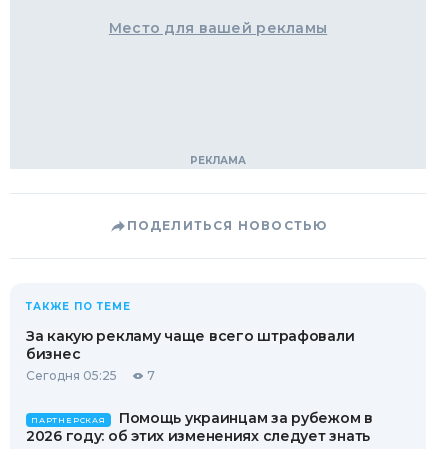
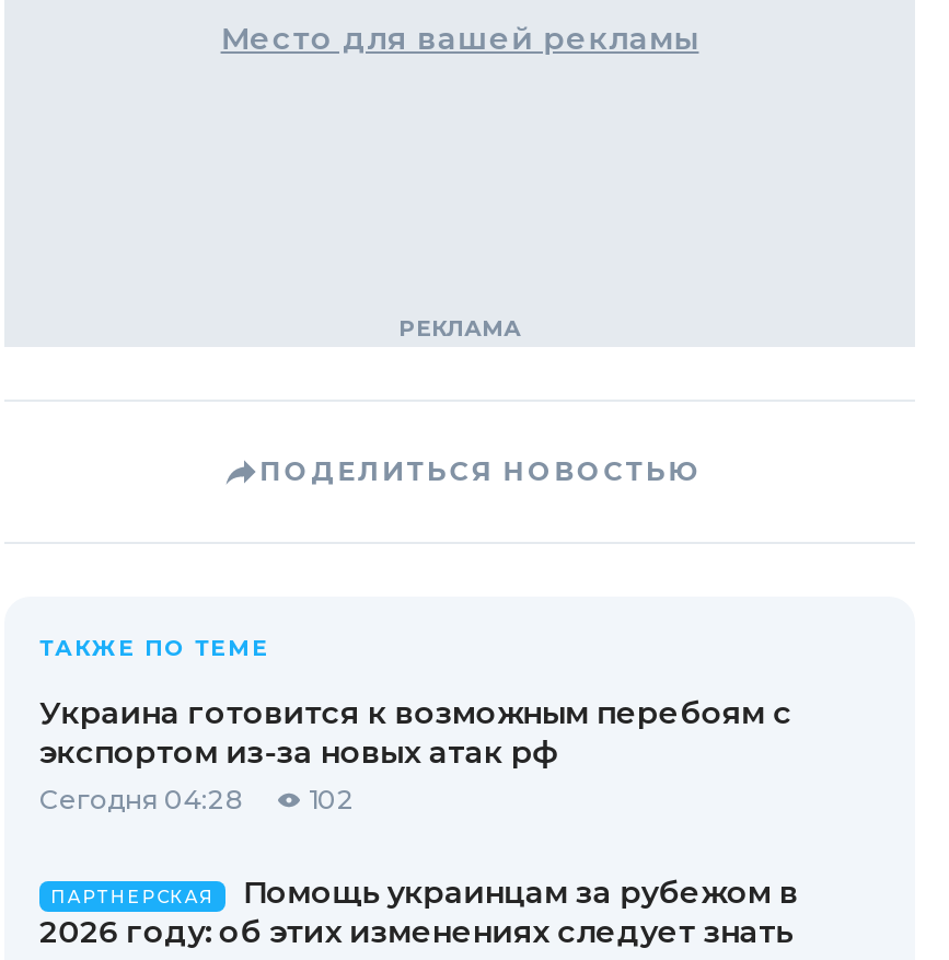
- За какую рекламу чаще всего штрафовали
- бизнес
- Сегодня 05:25
- 7
+ Украина готовится к возможным перебоям с
+ экспортом из-за новых атак рф
+ Сегодня 04:28
+ 102
